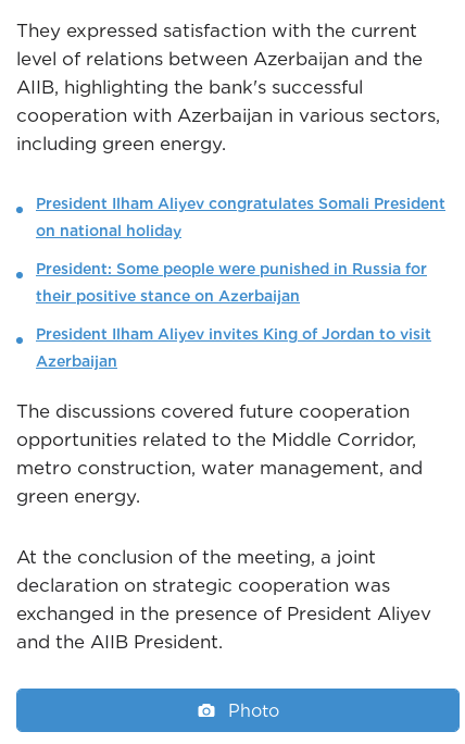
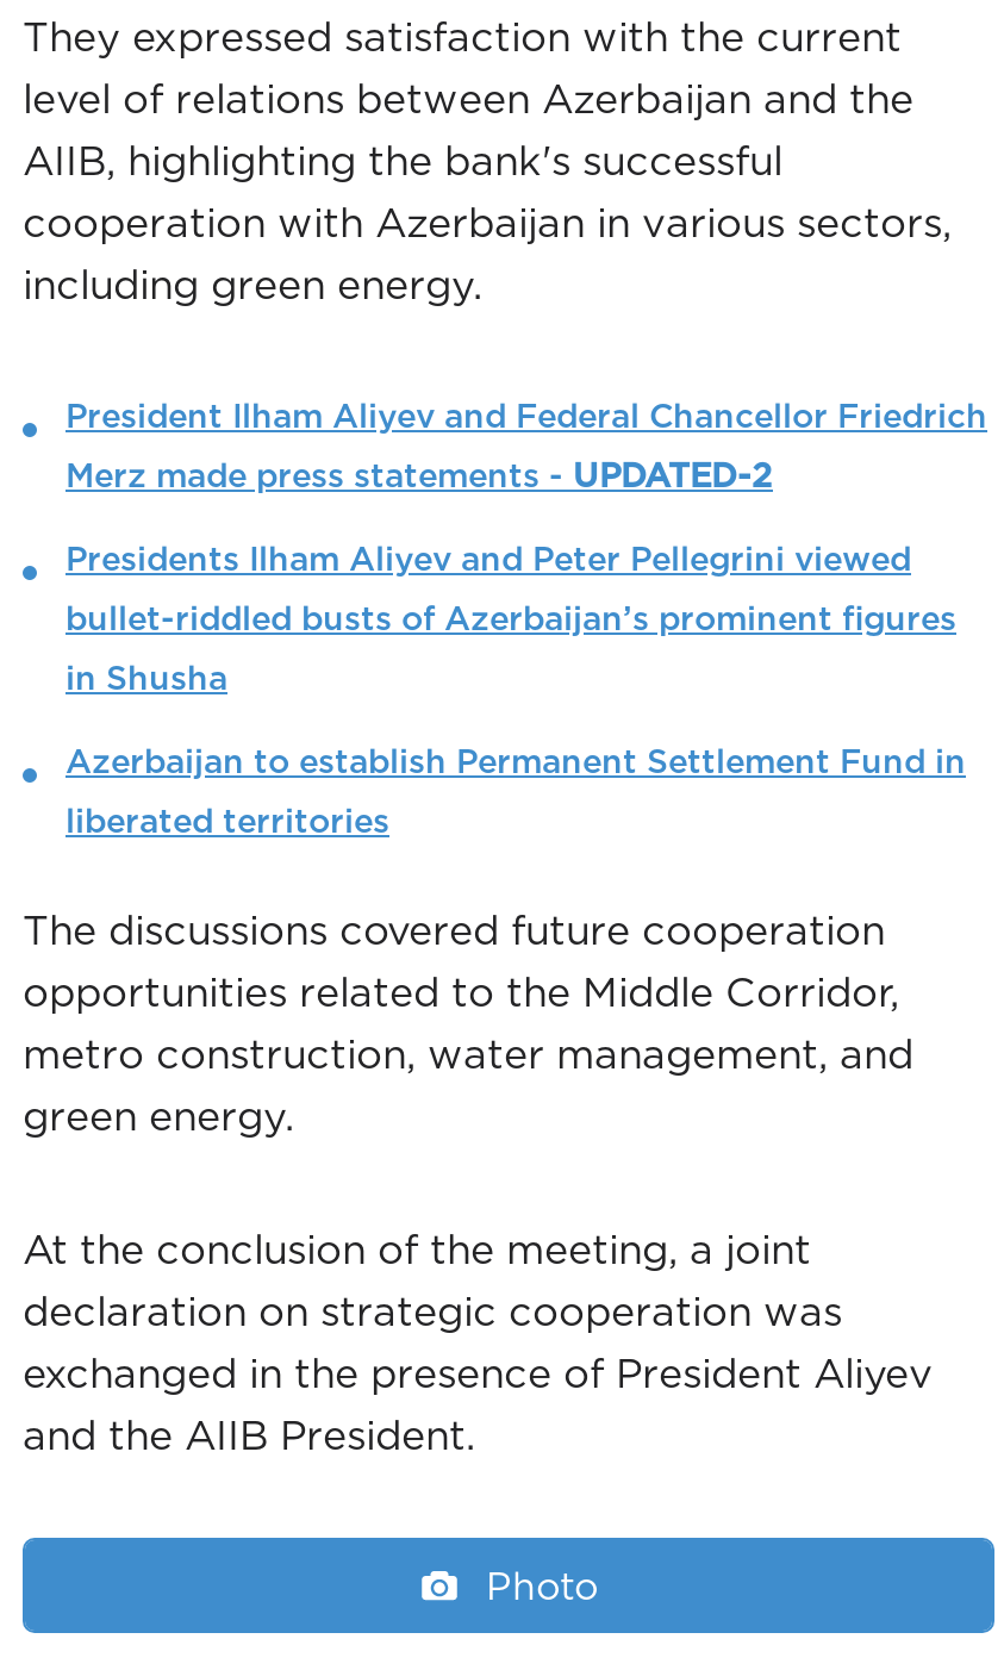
- President Ilham Aliyev congratulates Somali President
- on national holiday
- President: Some people were punished in Russia for
- their positive stance on Azerbaijan
- President Ilham Aliyev invites King of Jordan to visit
- Azerbaijan
+ President Ilham Aliyev and Federal Chancellor Friedrich
+ Merz made press statements - UPDATED-2
+ Presidents Ilham Aliyev and Peter Pellegrini viewed
+ bullet-riddled busts of Azerbaijan’s prominent figures
+ in Shusha
+ Azerbaijan to establish Permanent Settlement Fund in
+ liberated territories
